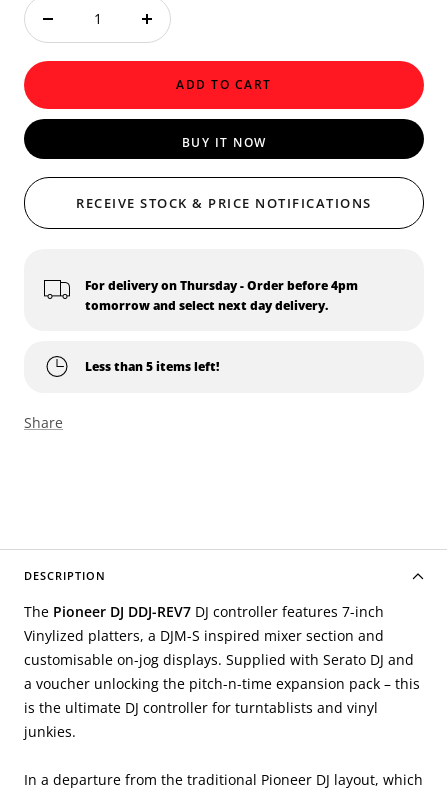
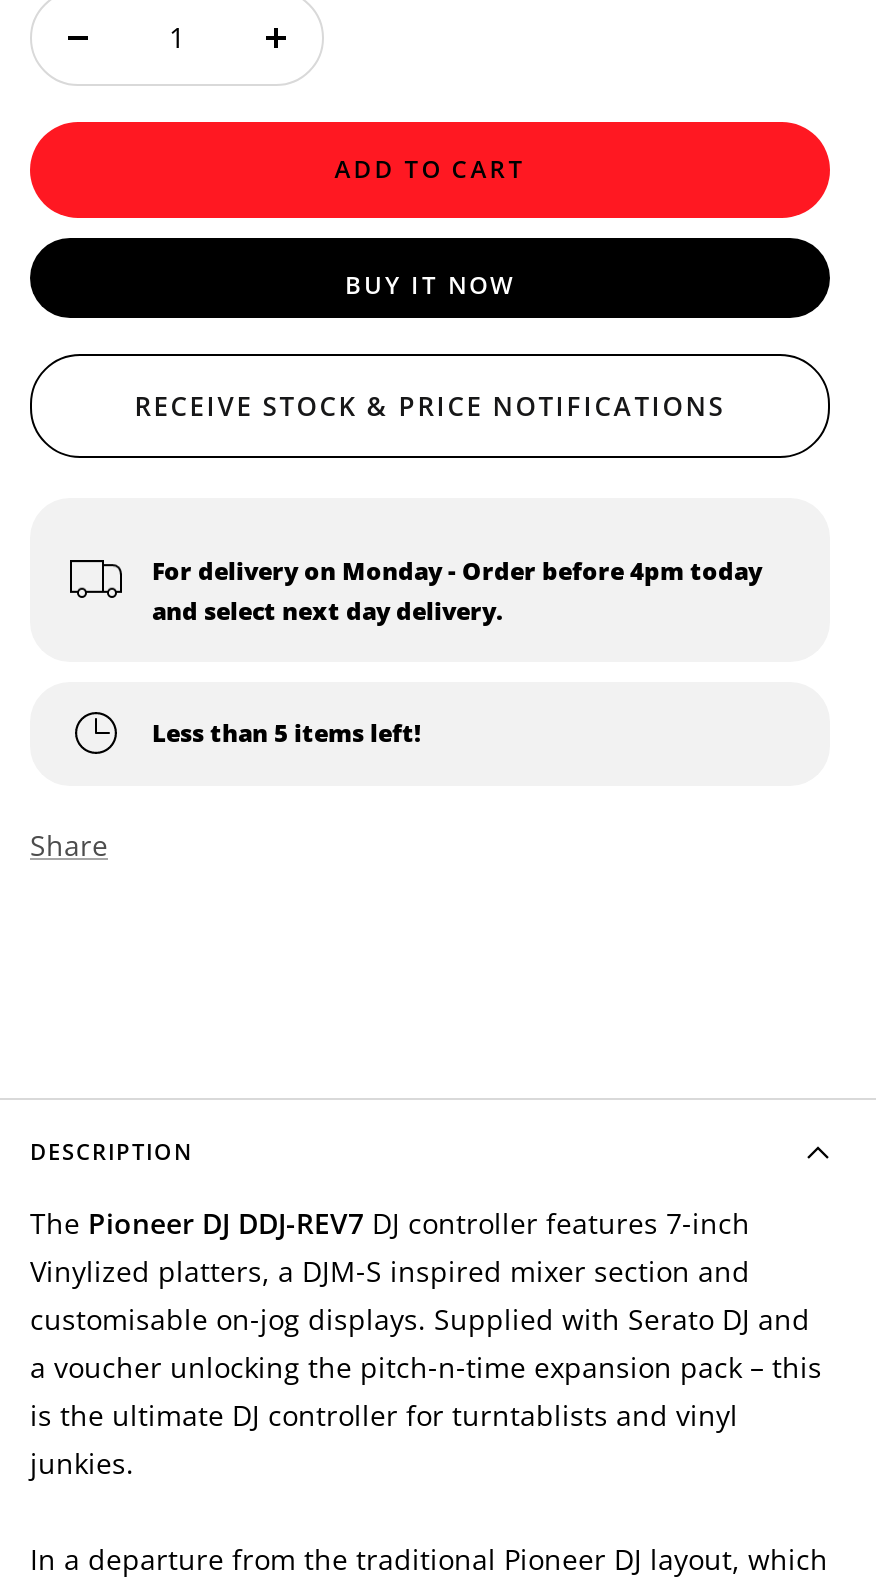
- For delivery on Thursday - Order before 4pm
- tomorrow and select next day delivery.
+ For delivery on Monday - Order before 4pm today
+ and select next day delivery.
